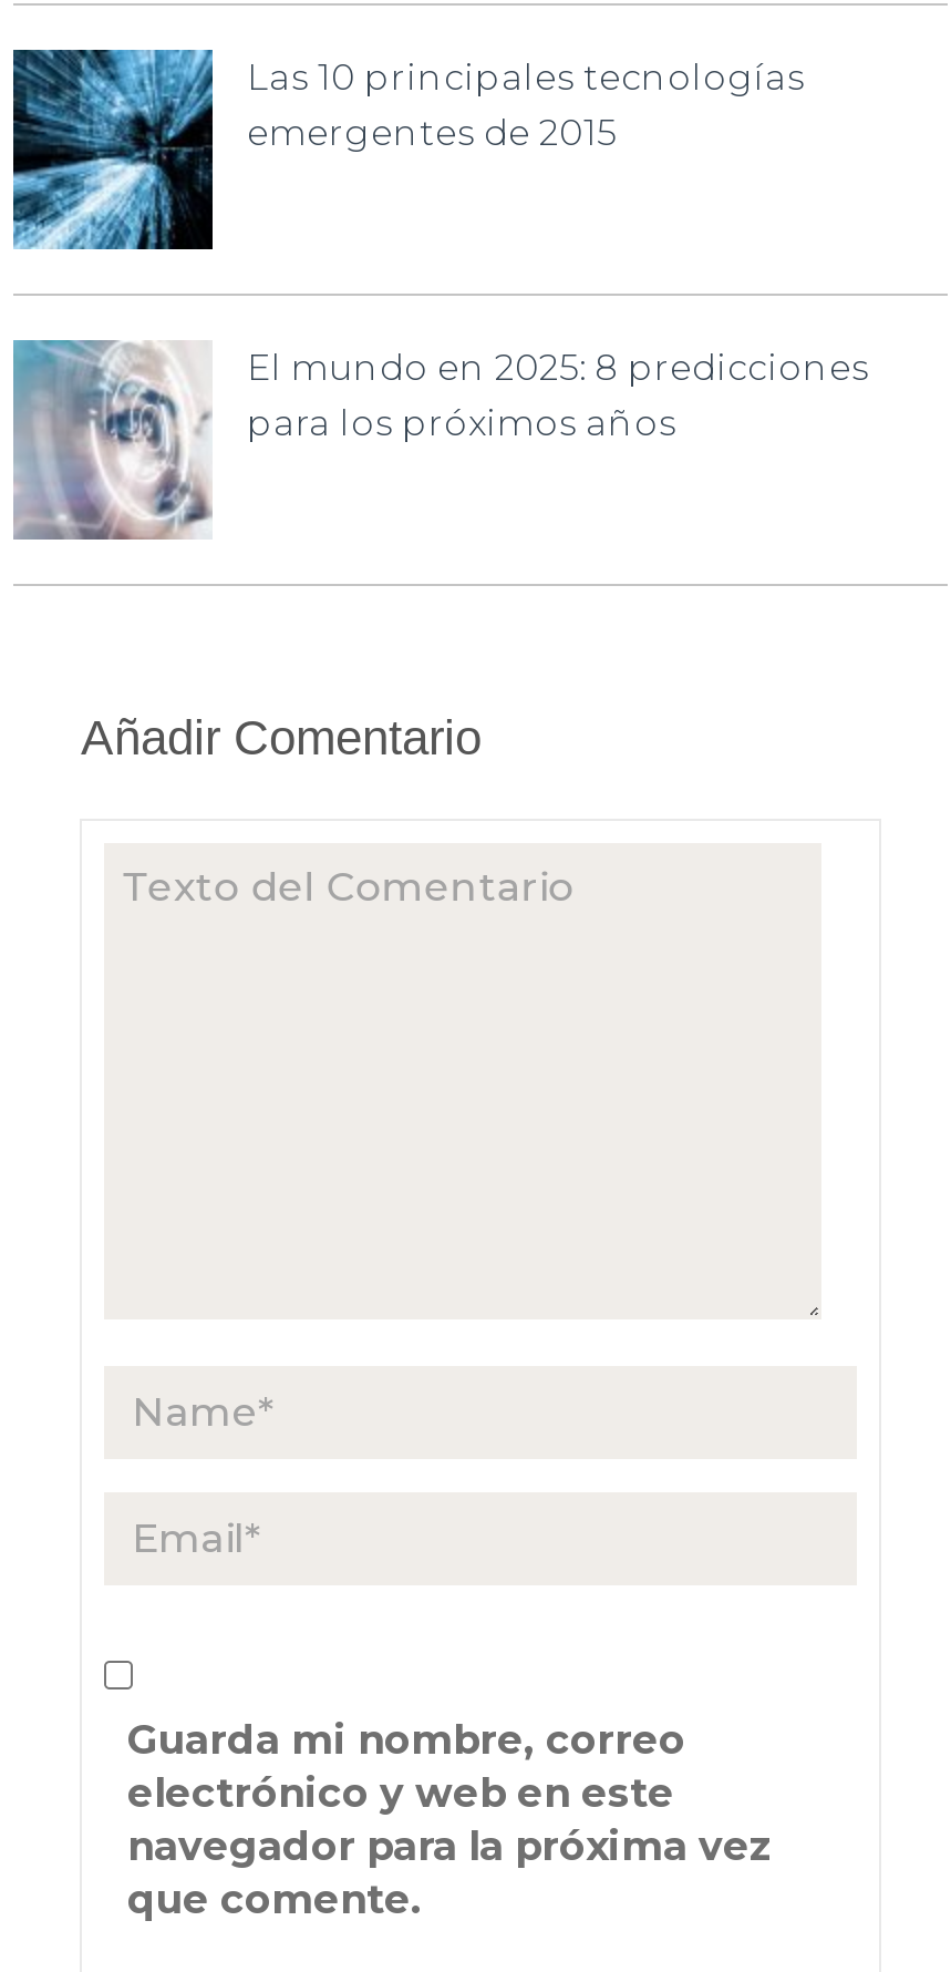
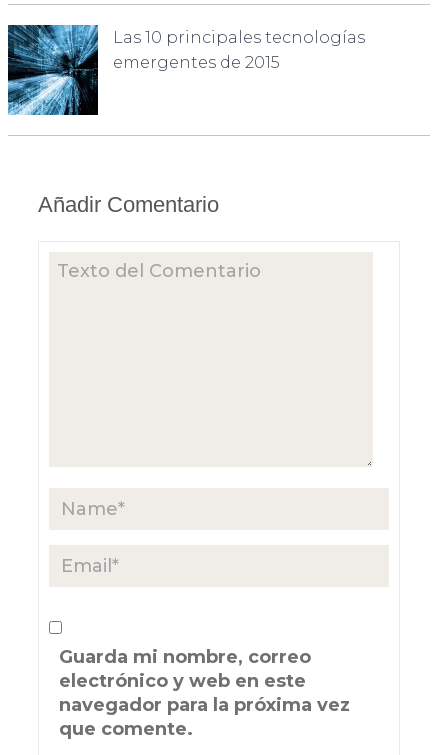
- [image]
- El mundo en 2025: 8 predicciones
- para los próximos años
